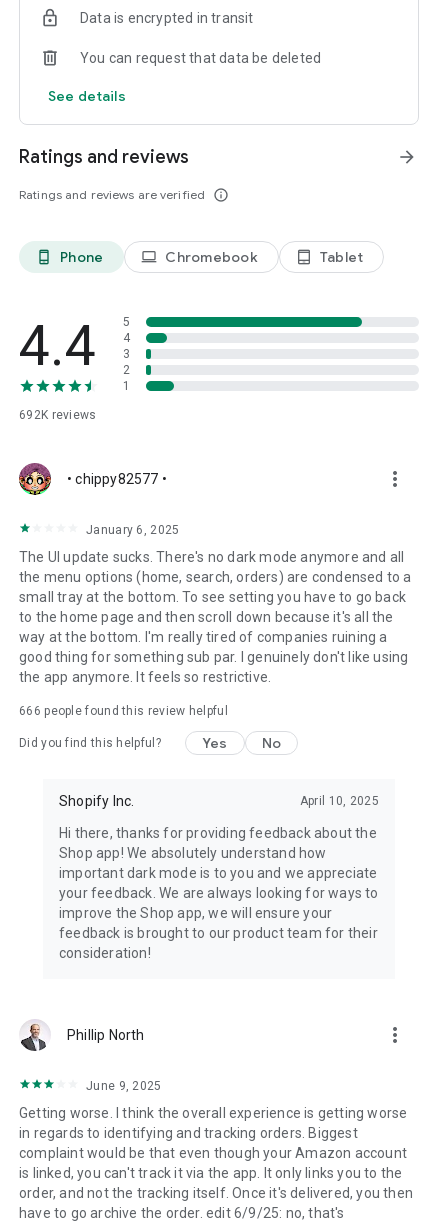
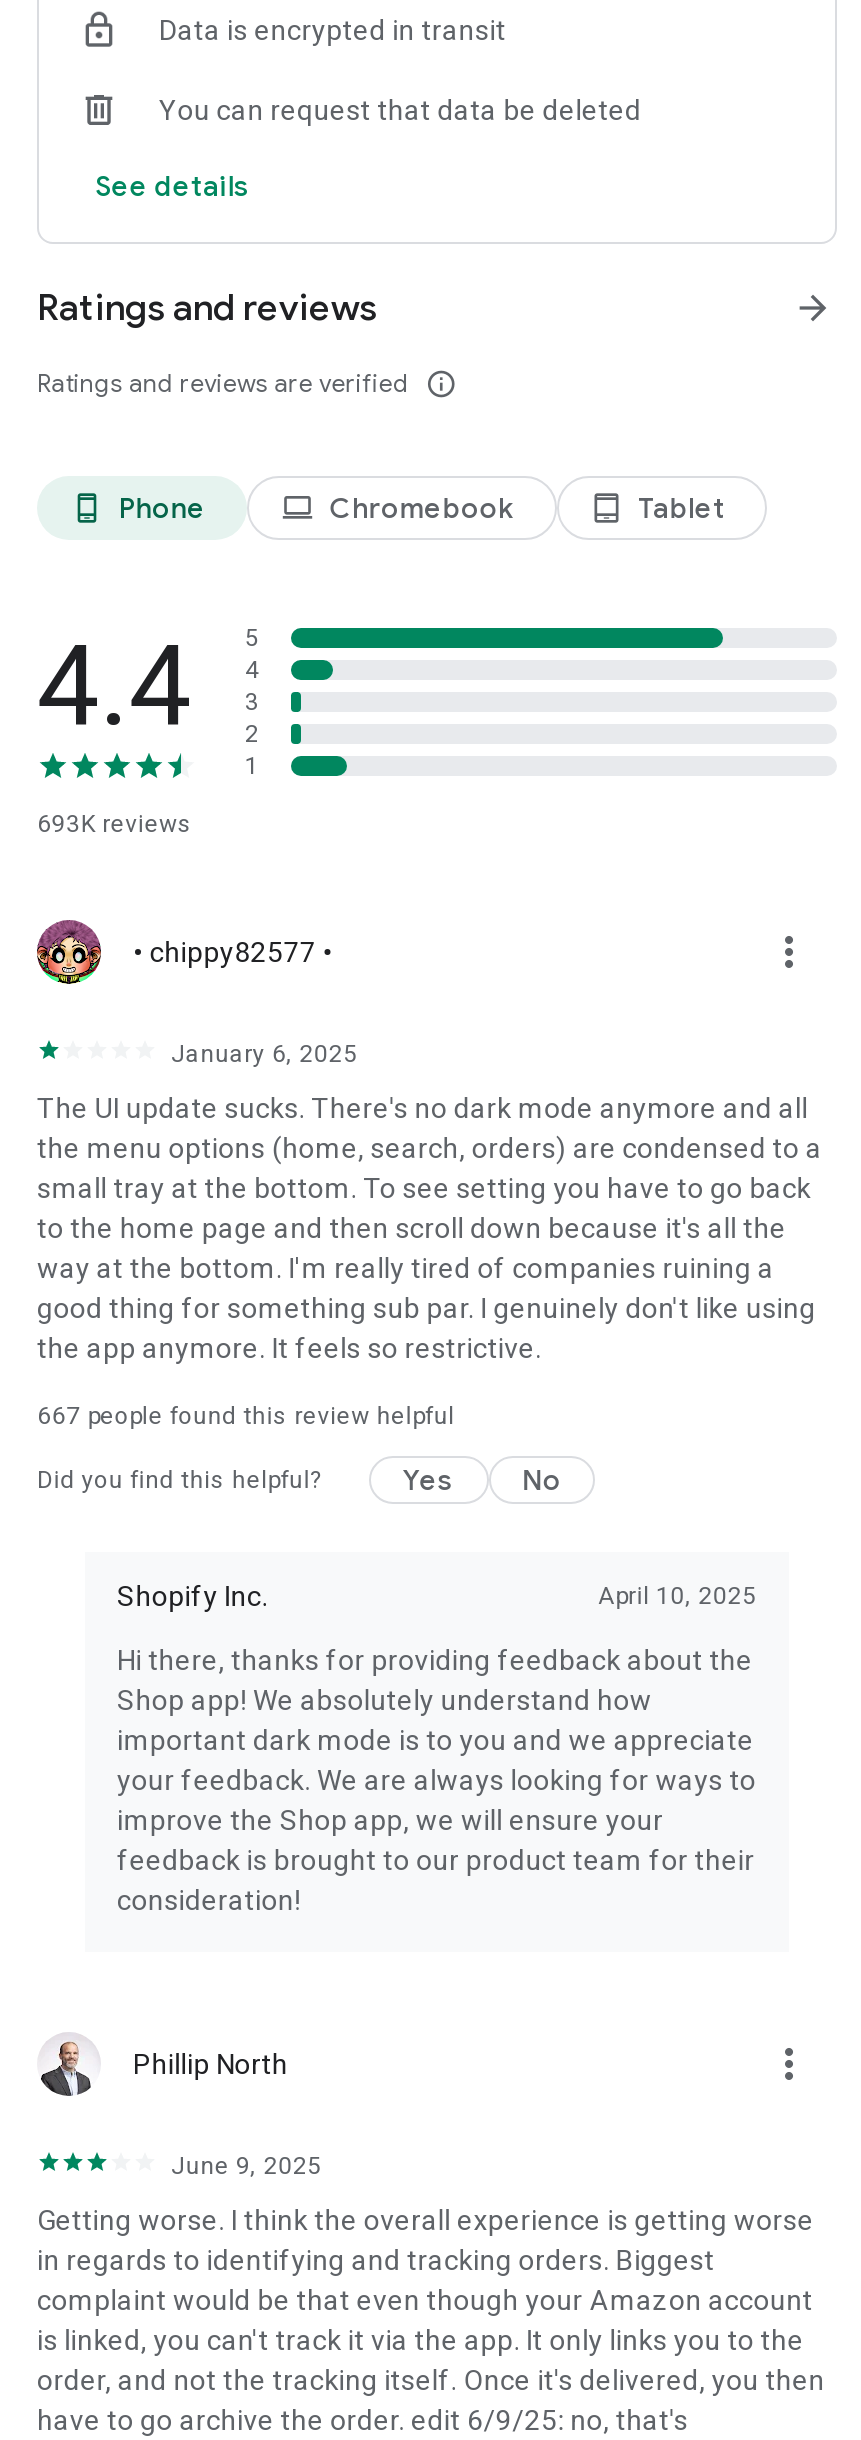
- 692K reviews
+ 693K reviews

- 666 people found this review helpful
+ 667 people found this review helpful
